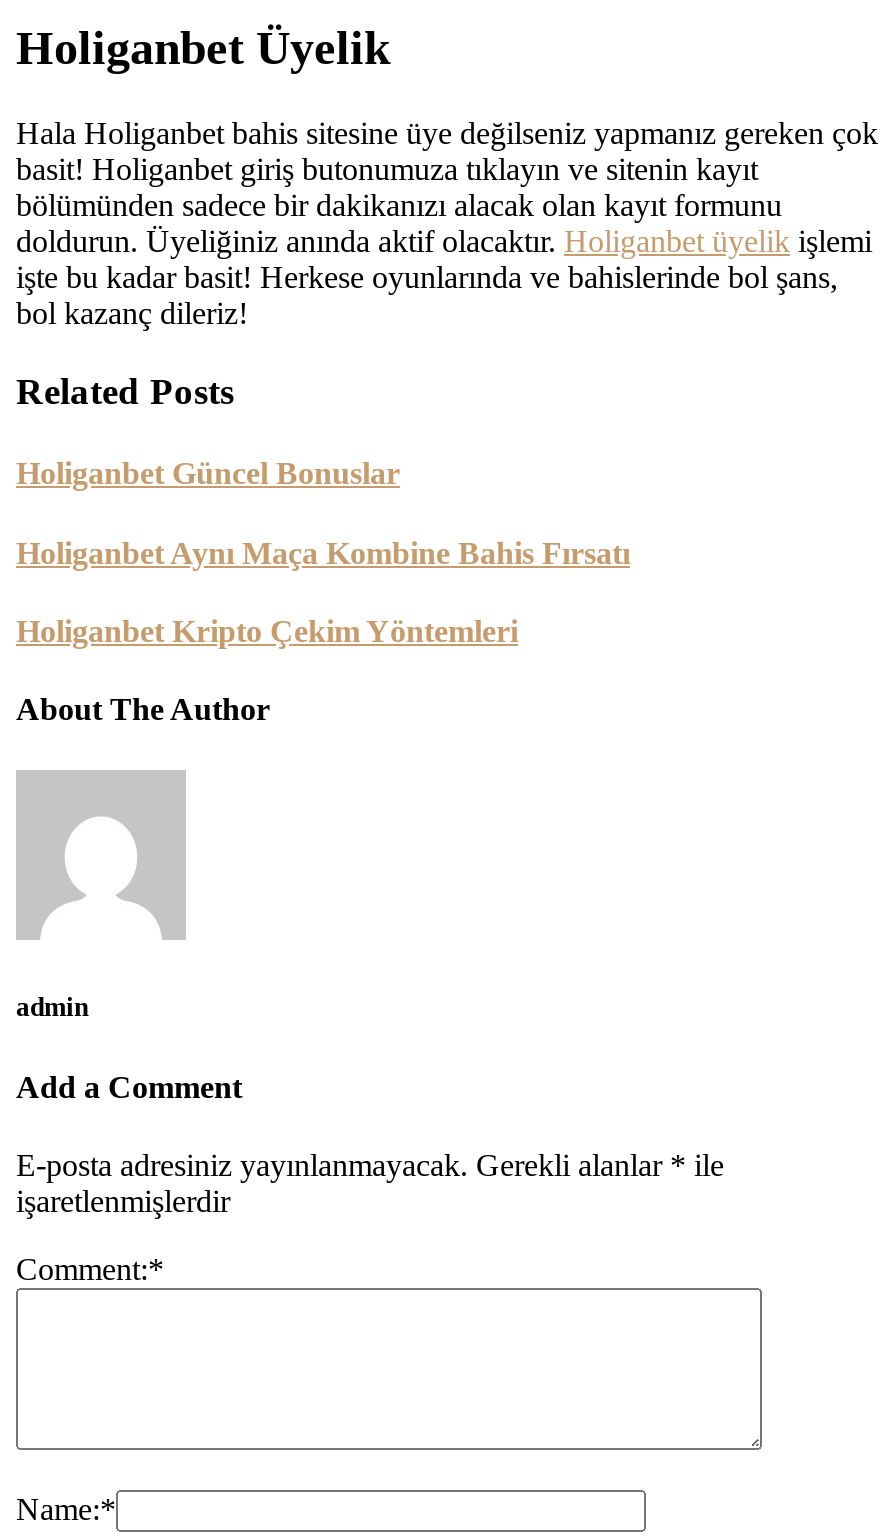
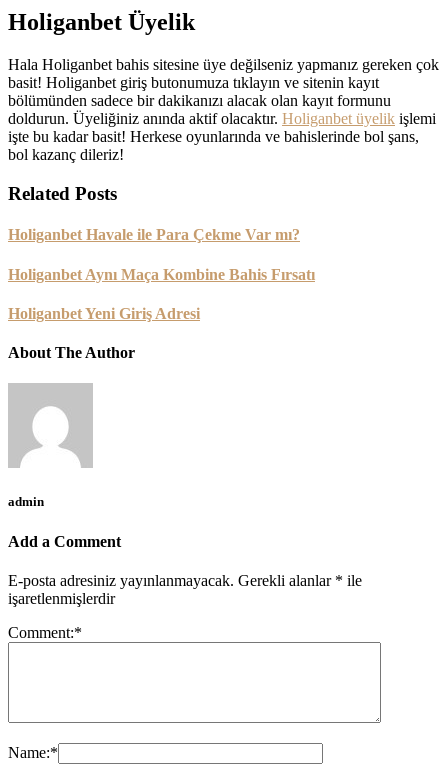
- Holiganbet Güncel Bonuslar
+ Holiganbet Havale ile Para Çekme Var mı?

- Holiganbet Kripto Çekim Yöntemleri
+ Holiganbet Yeni Giriş Adresi
